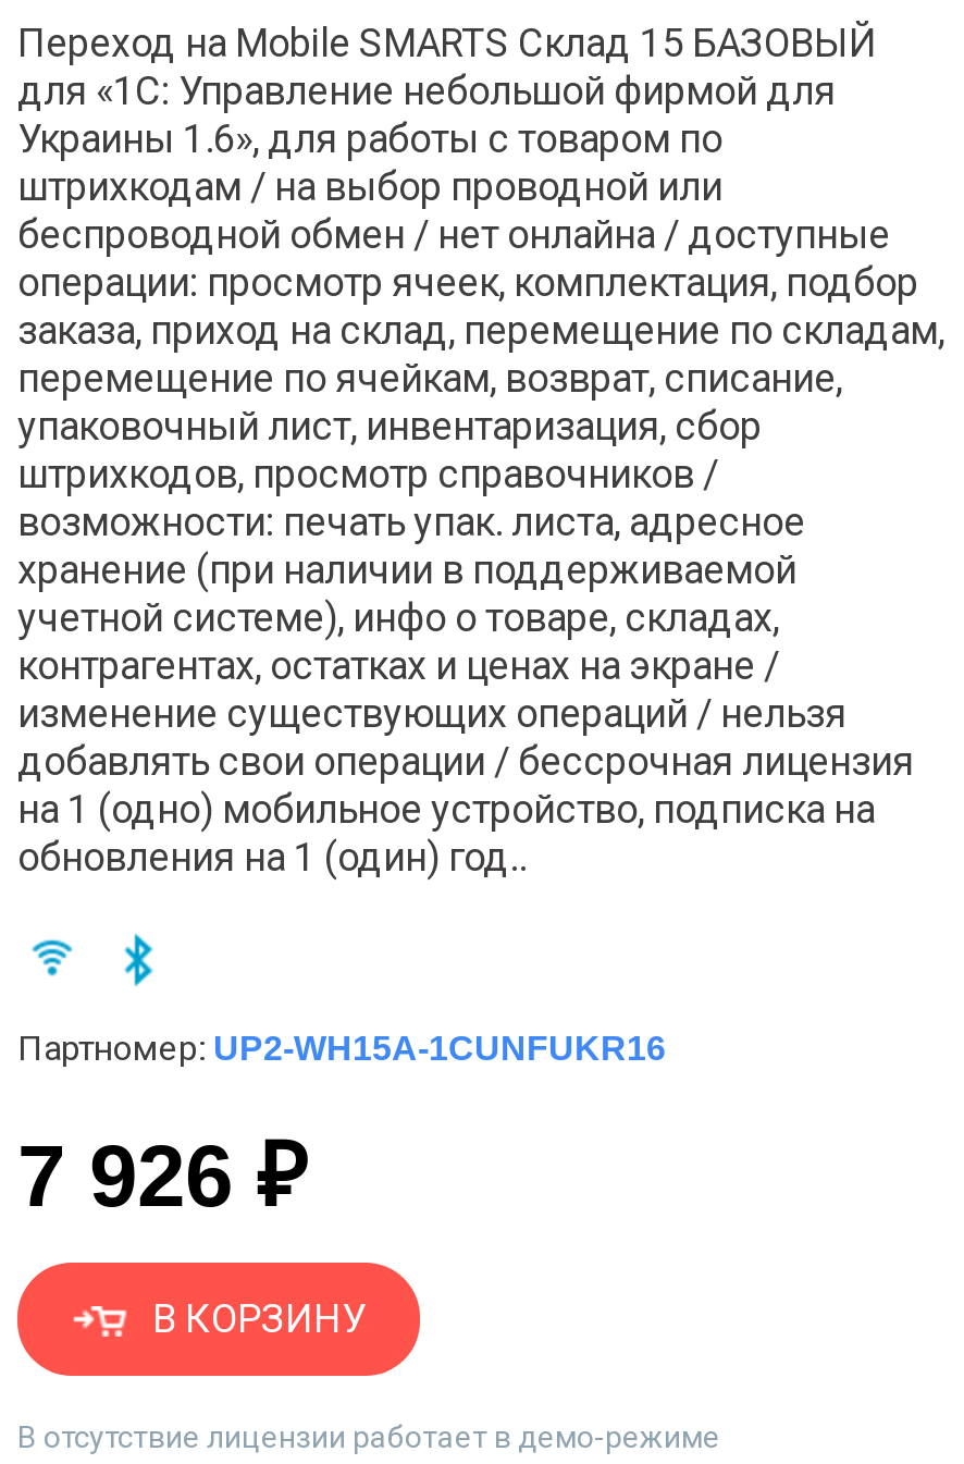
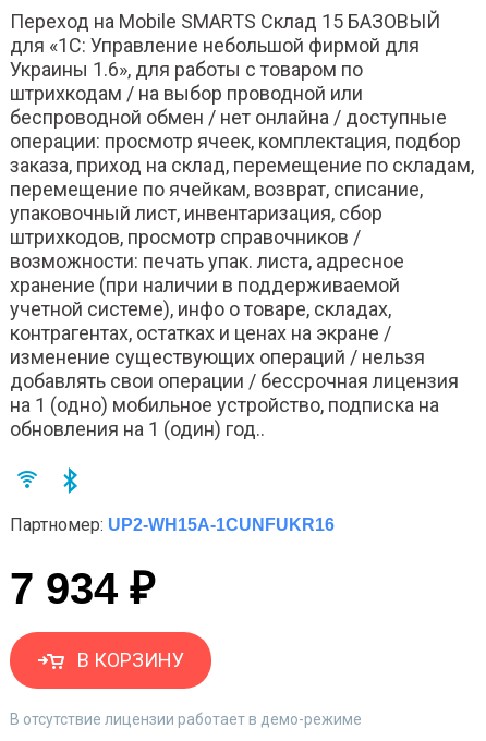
- 7 926 ₽
+ 7 934 ₽
